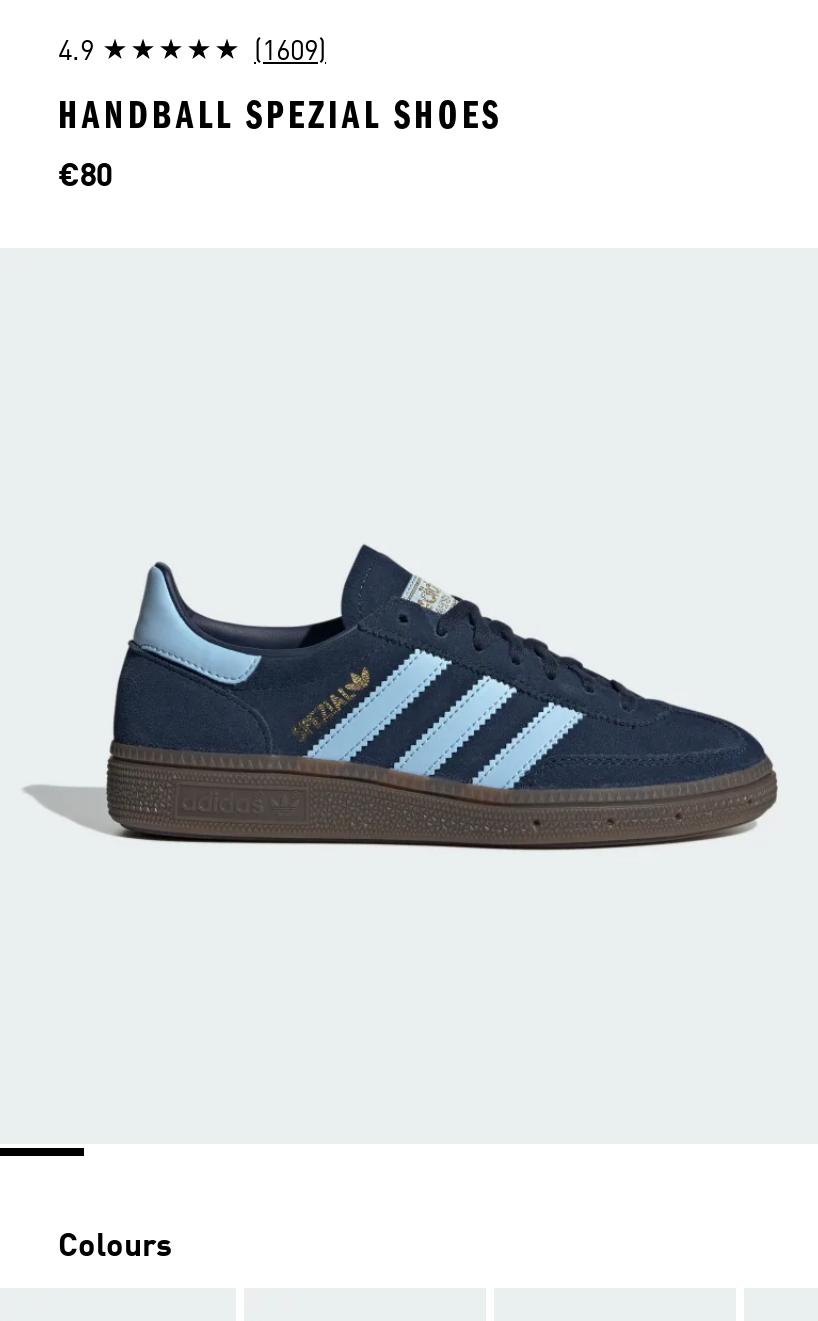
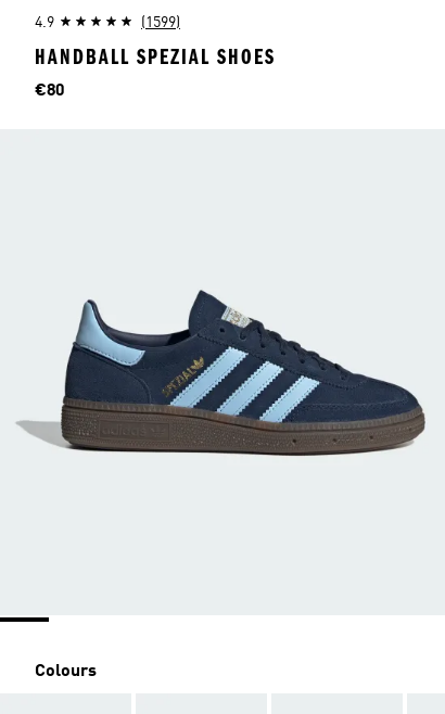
- (1609)
+ (1599)
